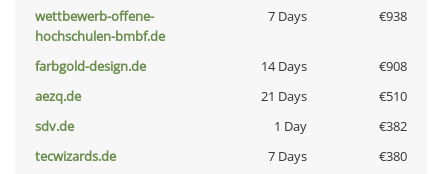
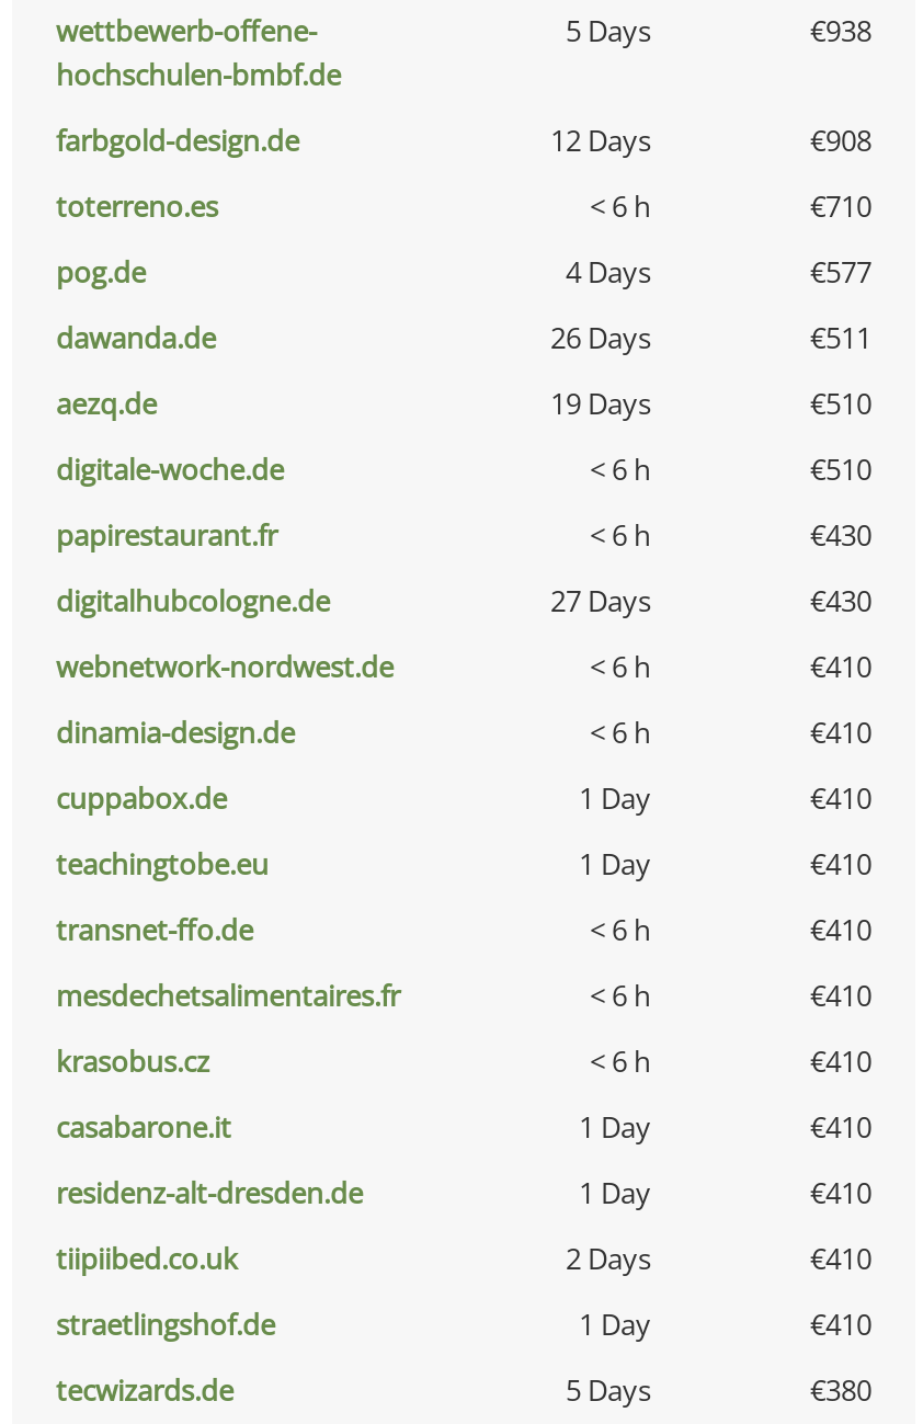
- 7 Days
+ 5 Days

- 14 Days
+ 12 Days

+ toterreno.es
+ < 6 h
+ €710
+ pog.de
+ 4 Days
+ €577
+ dawanda.de
+ 26 Days
+ €511

- 21 Days
+ 19 Days

- sdv.de
+ digitale-woche.de
+ < 6 h
+ €510
+ papirestaurant.fr
+ < 6 h
+ €430
+ digitalhubcologne.de
+ 27 Days
+ €430
+ webnetwork-nordwest.de
+ < 6 h
+ €410
+ dinamia-design.de
+ < 6 h
+ €410
+ cuppabox.de

- €382
+ €410
+ teachingtobe.eu
+ 1 Day
+ €410
+ transnet-ffo.de
+ < 6 h
+ €410
+ mesdechetsalimentaires.fr
+ < 6 h
+ €410
+ krasobus.cz
+ < 6 h
+ €410
+ casabarone.it
+ 1 Day
+ €410
+ residenz-alt-dresden.de
+ 1 Day
+ €410
+ tiipiibed.co.uk
+ 2 Days
+ €410
+ straetlingshof.de
+ 1 Day
+ €410

- 7 Days
+ 5 Days
